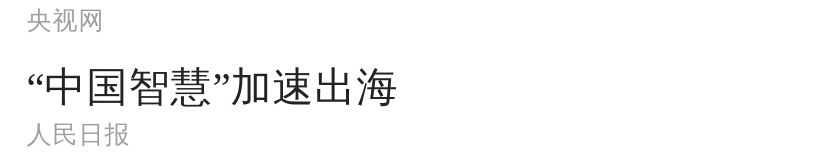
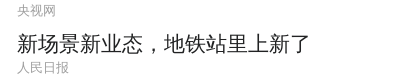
- “中国智慧”加速出海
+ 新场景新业态，地铁站里上新了
